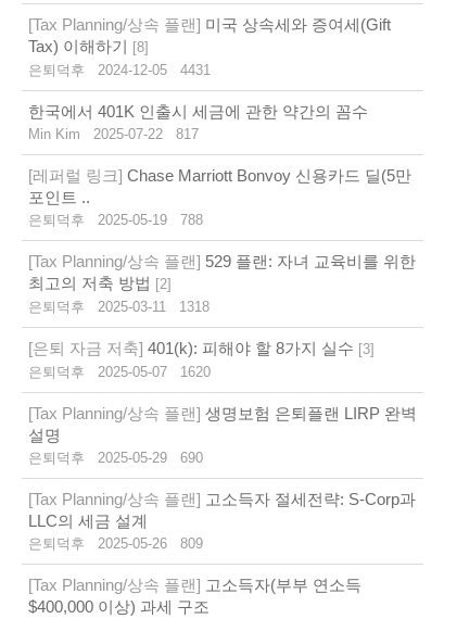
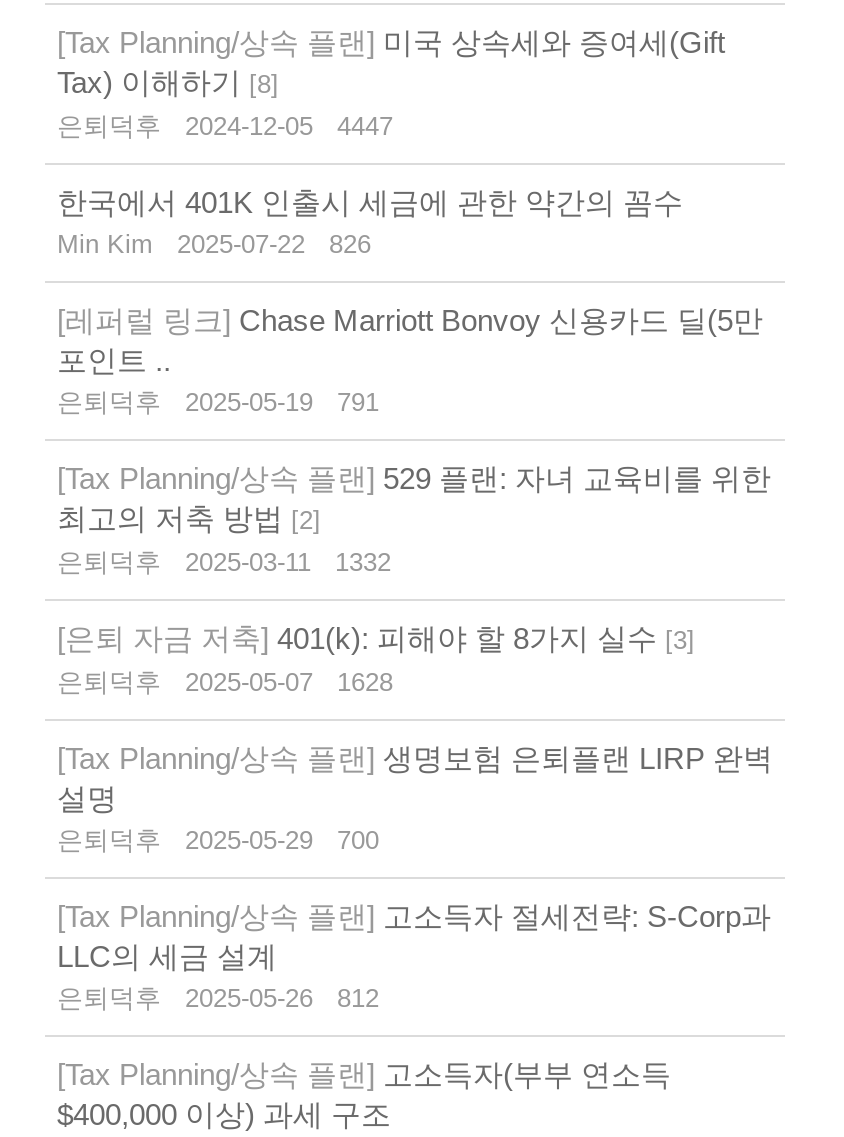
- 은퇴덕후 2024-12-05 4431
+ 은퇴덕후 2024-12-05 4447

- Min Kim 2025-07-22 817
+ Min Kim 2025-07-22 826

- 은퇴덕후 2025-05-19 788
+ 은퇴덕후 2025-05-19 791

- 은퇴덕후 2025-03-11 1318
+ 은퇴덕후 2025-03-11 1332

- 은퇴덕후 2025-05-07 1620
+ 은퇴덕후 2025-05-07 1628

- 은퇴덕후 2025-05-29 690
+ 은퇴덕후 2025-05-29 700

- 은퇴덕후 2025-05-26 809
+ 은퇴덕후 2025-05-26 812
